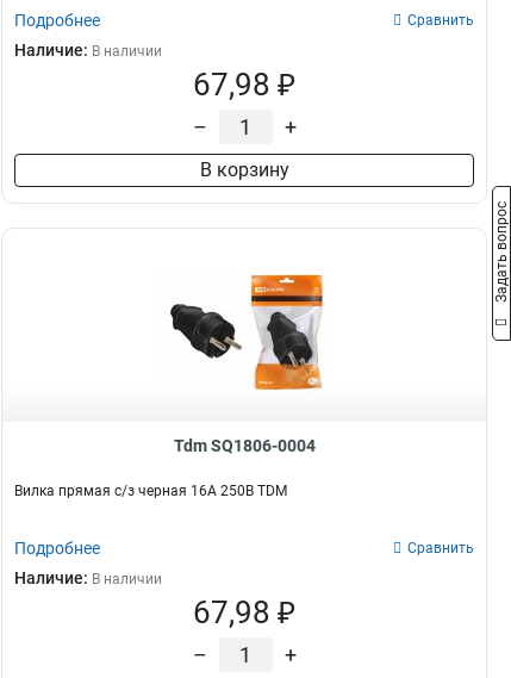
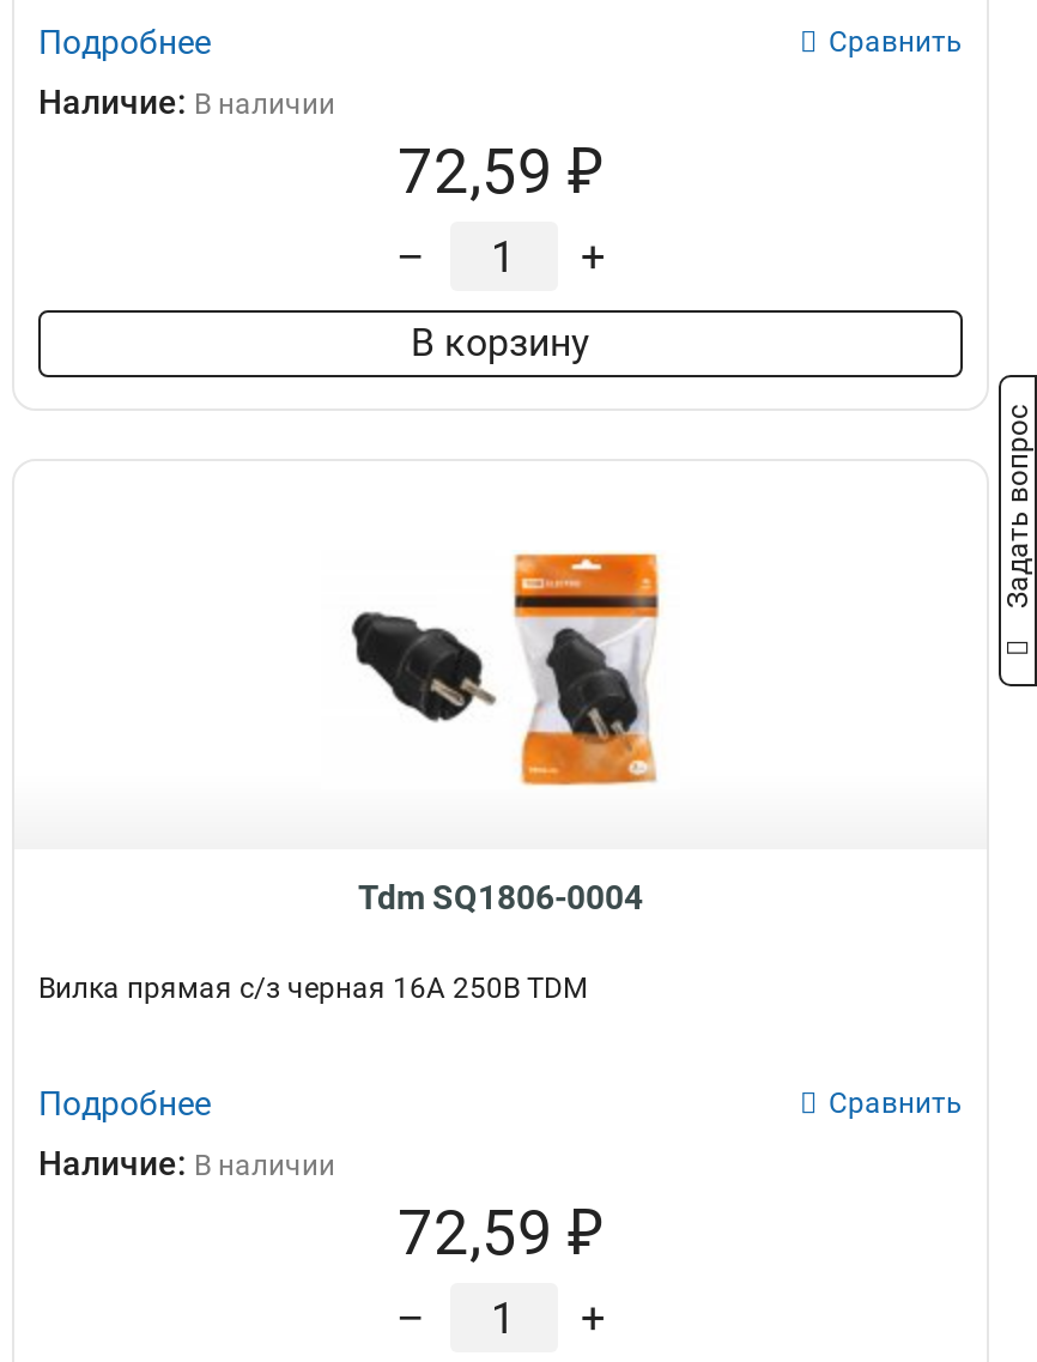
- 67,98 ₽
+ 72,59 ₽

- 67,98 ₽
+ 72,59 ₽
